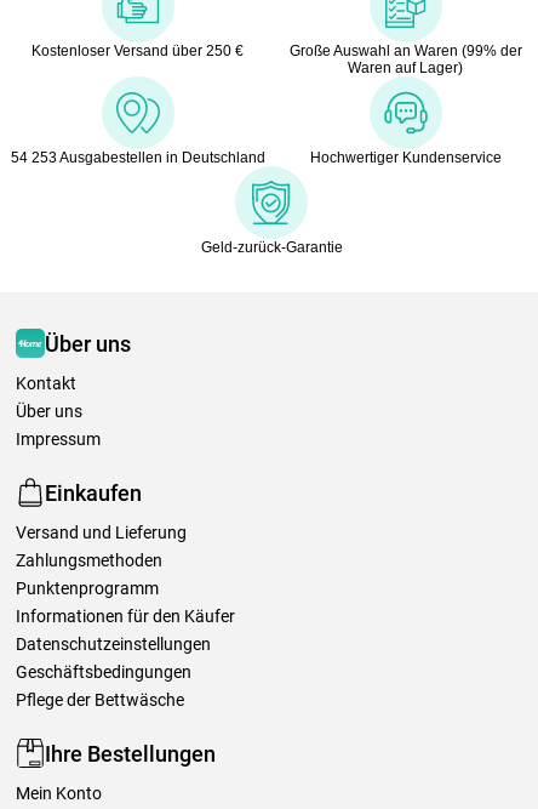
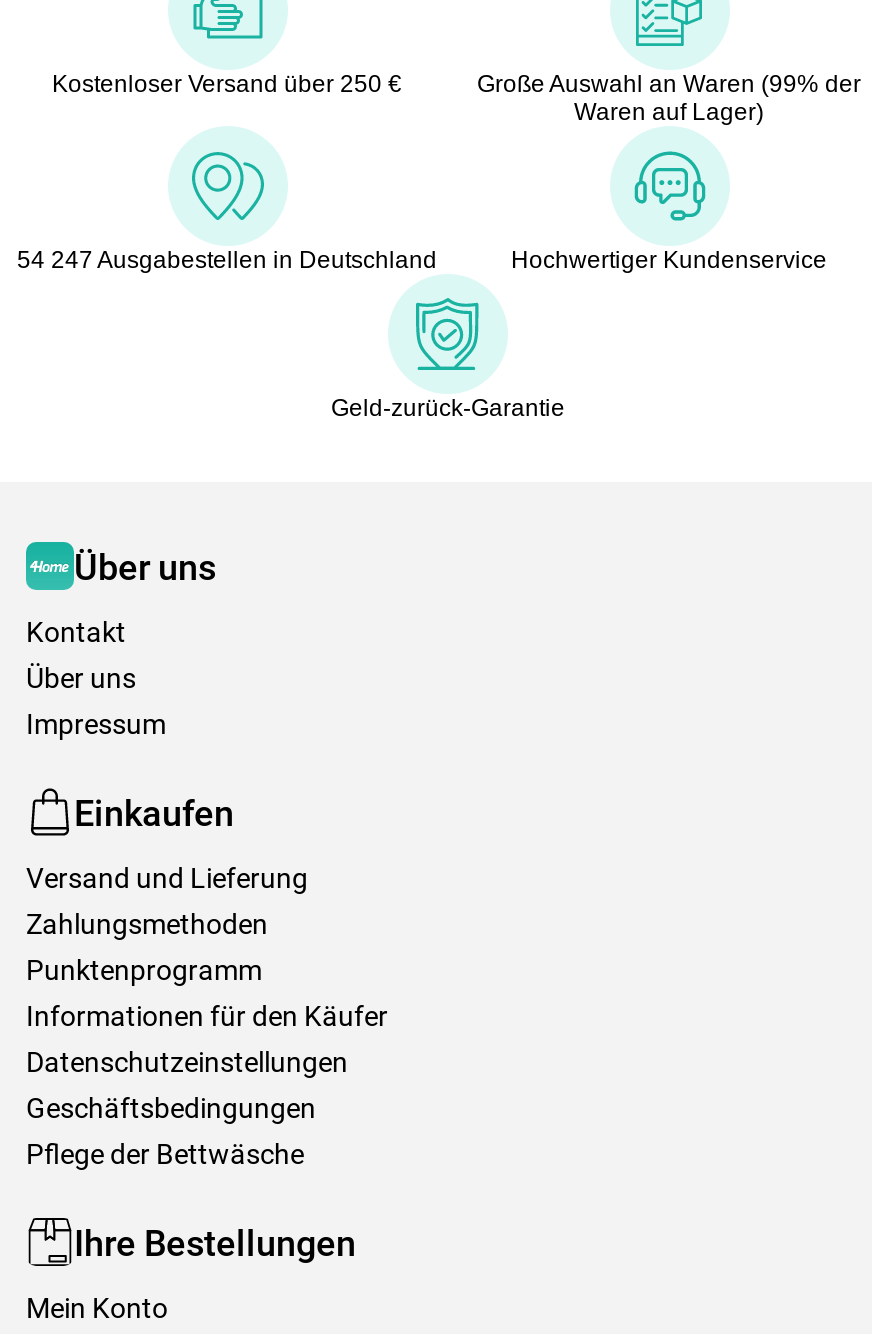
- 54 253 Ausgabestellen in Deutschland
+ 54 247 Ausgabestellen in Deutschland
